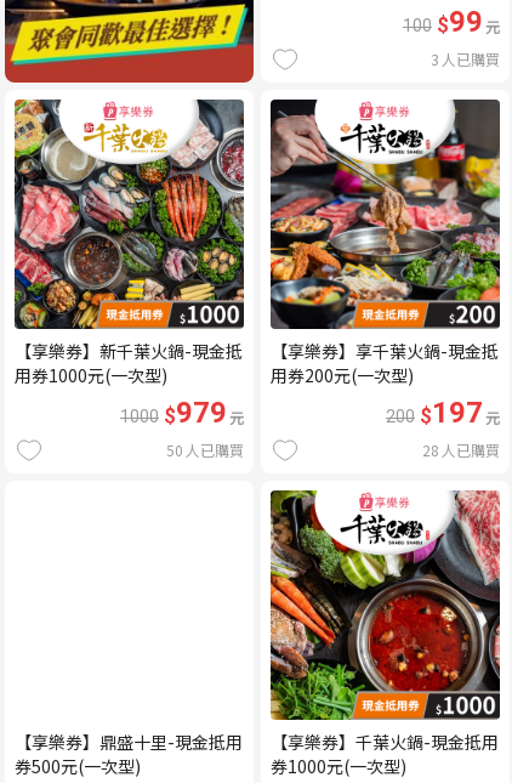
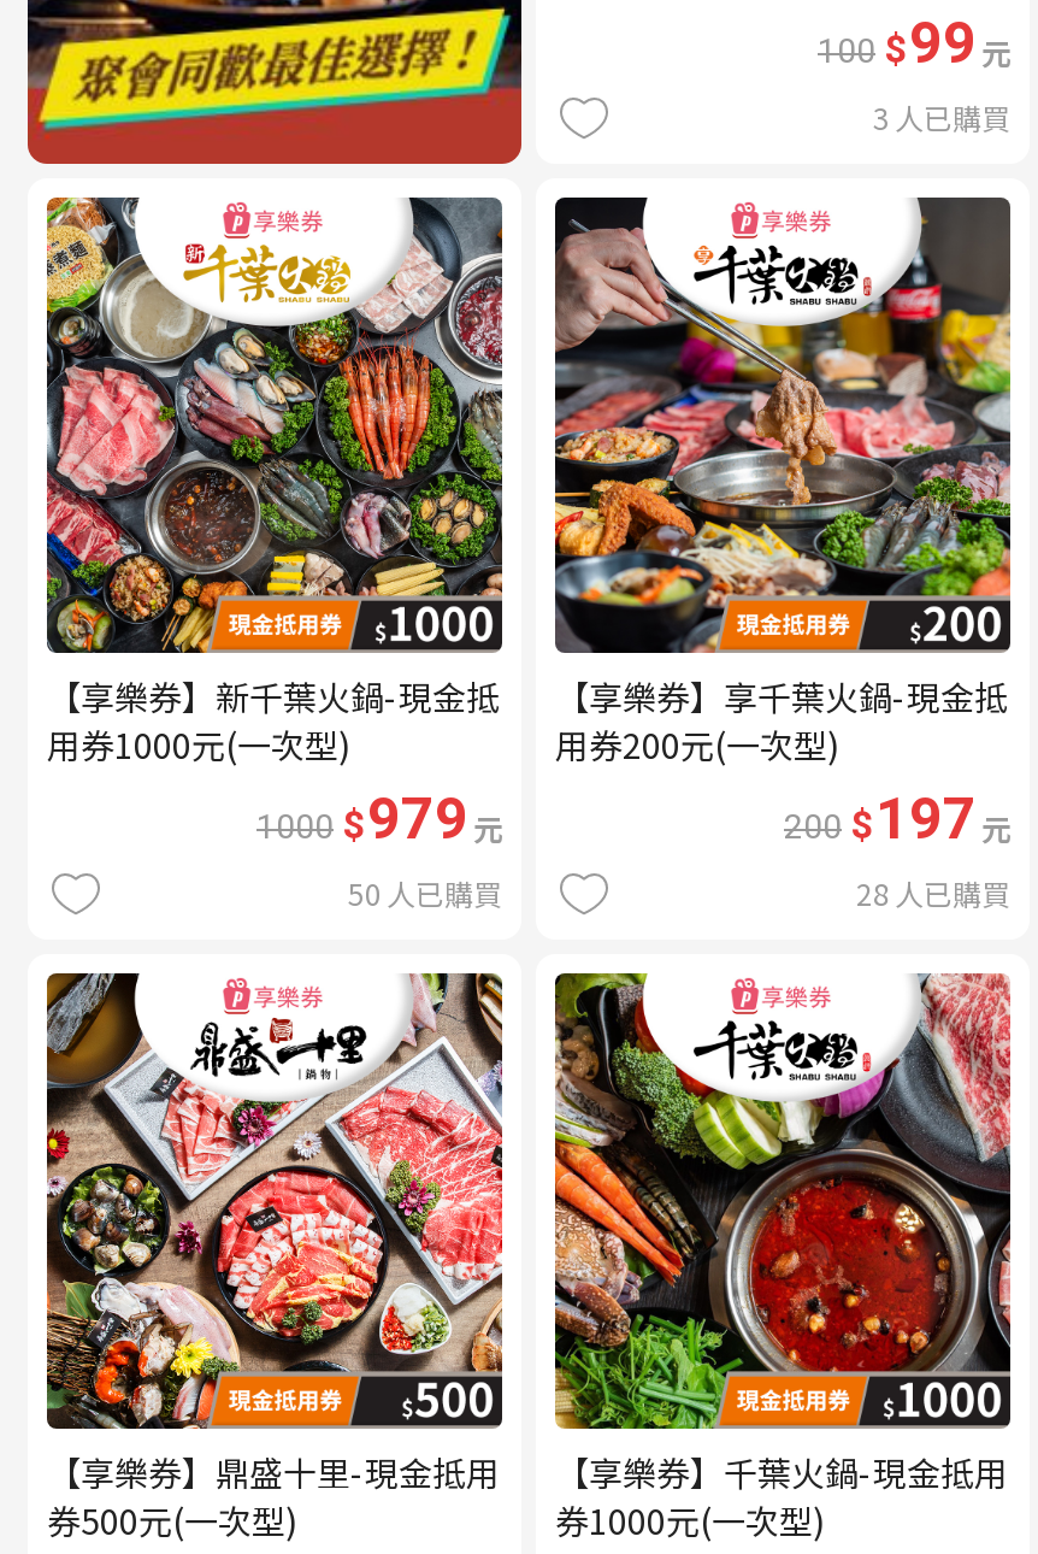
+ [image]
